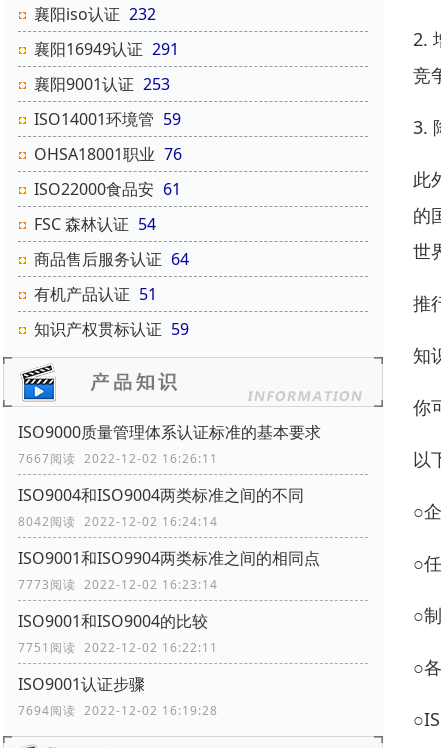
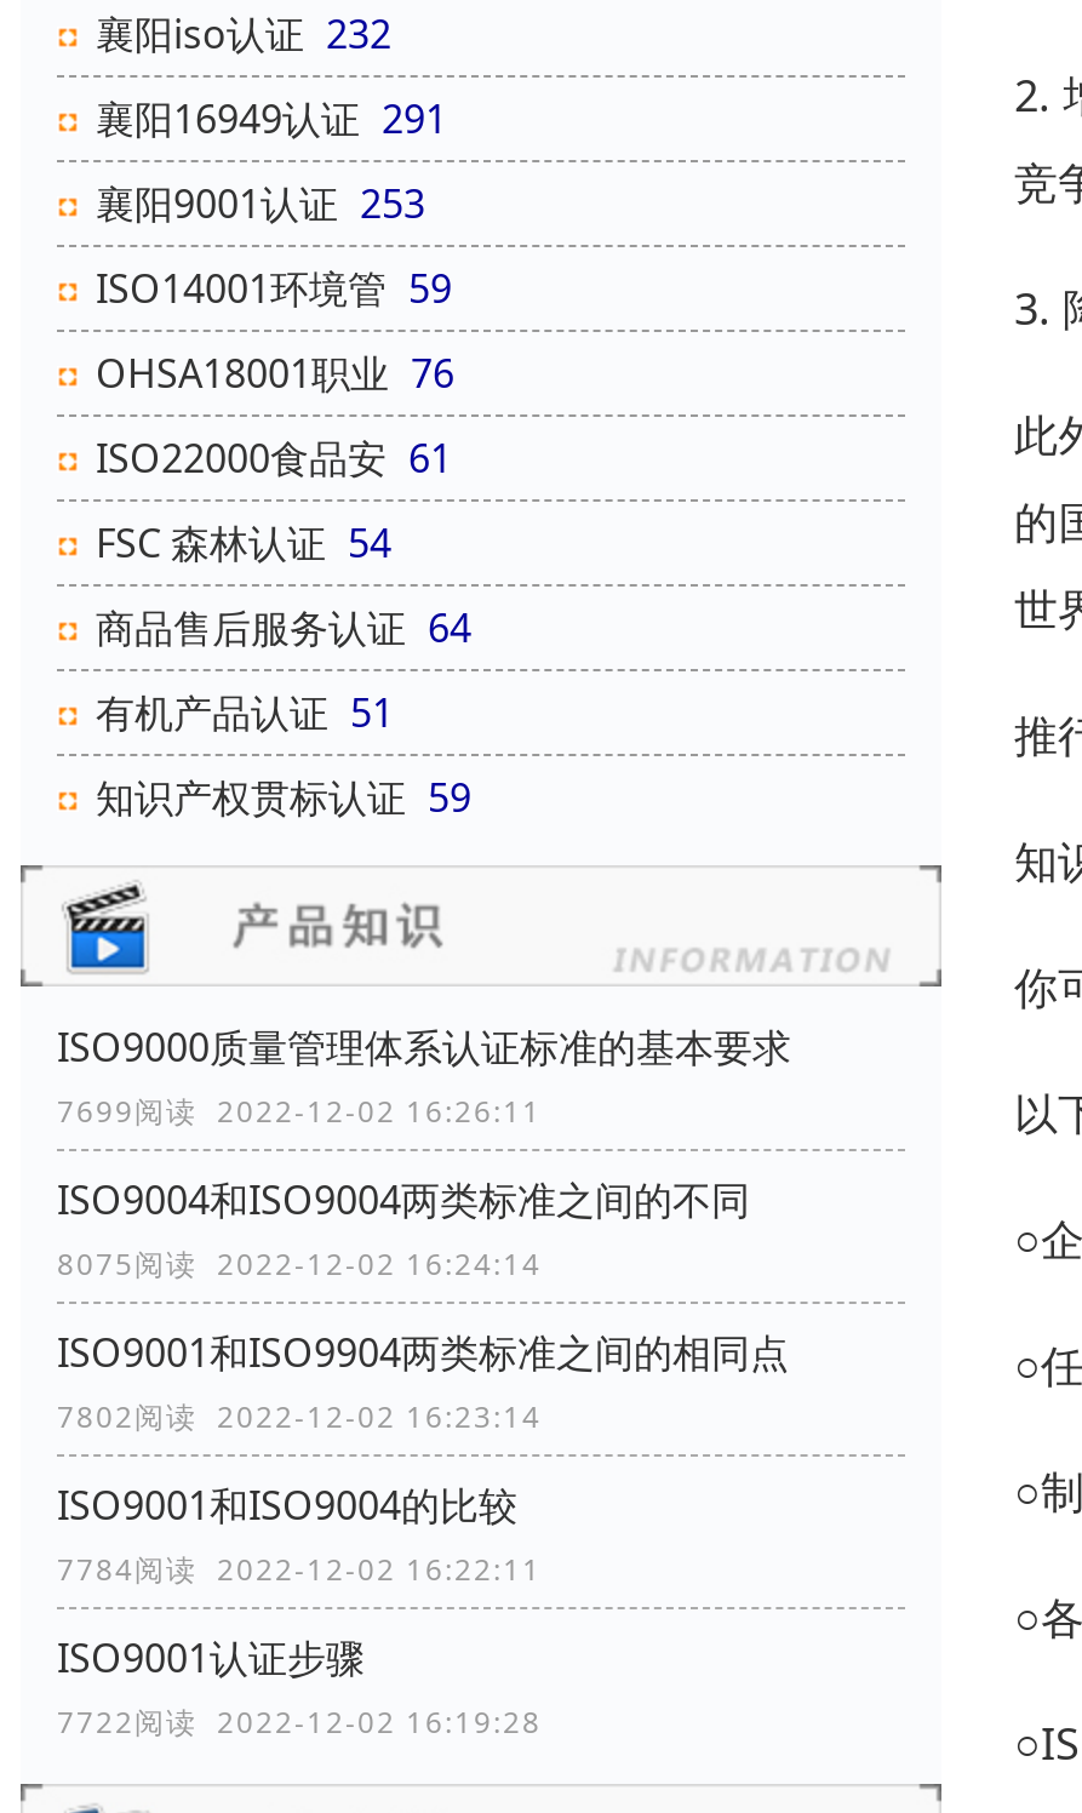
- 7667阅读 2022-12-02 16:26:11
+ 7699阅读 2022-12-02 16:26:11

- 8042阅读 2022-12-02 16:24:14
+ 8075阅读 2022-12-02 16:24:14

- 7773阅读 2022-12-02 16:23:14
+ 7802阅读 2022-12-02 16:23:14

- 7751阅读 2022-12-02 16:22:11
+ 7784阅读 2022-12-02 16:22:11

- 7694阅读 2022-12-02 16:19:28
+ 7722阅读 2022-12-02 16:19:28
